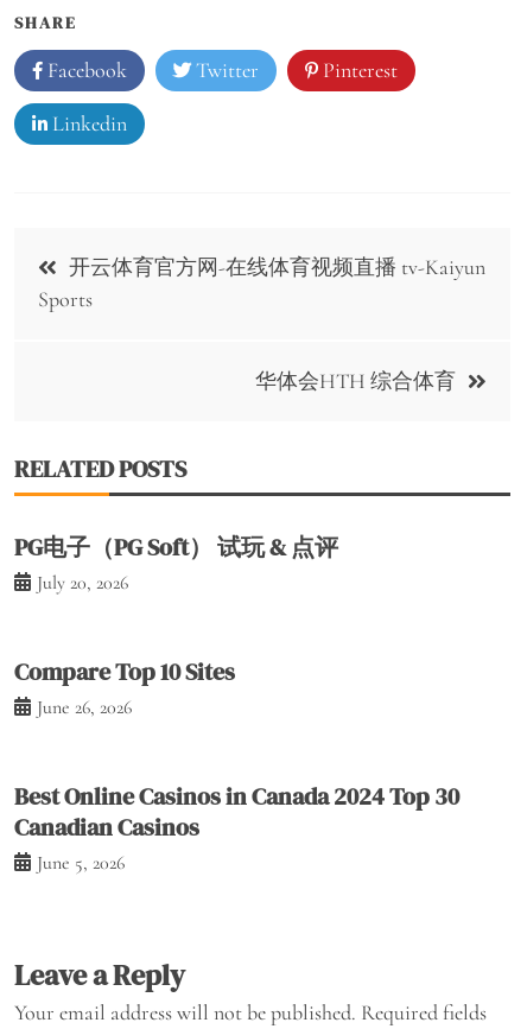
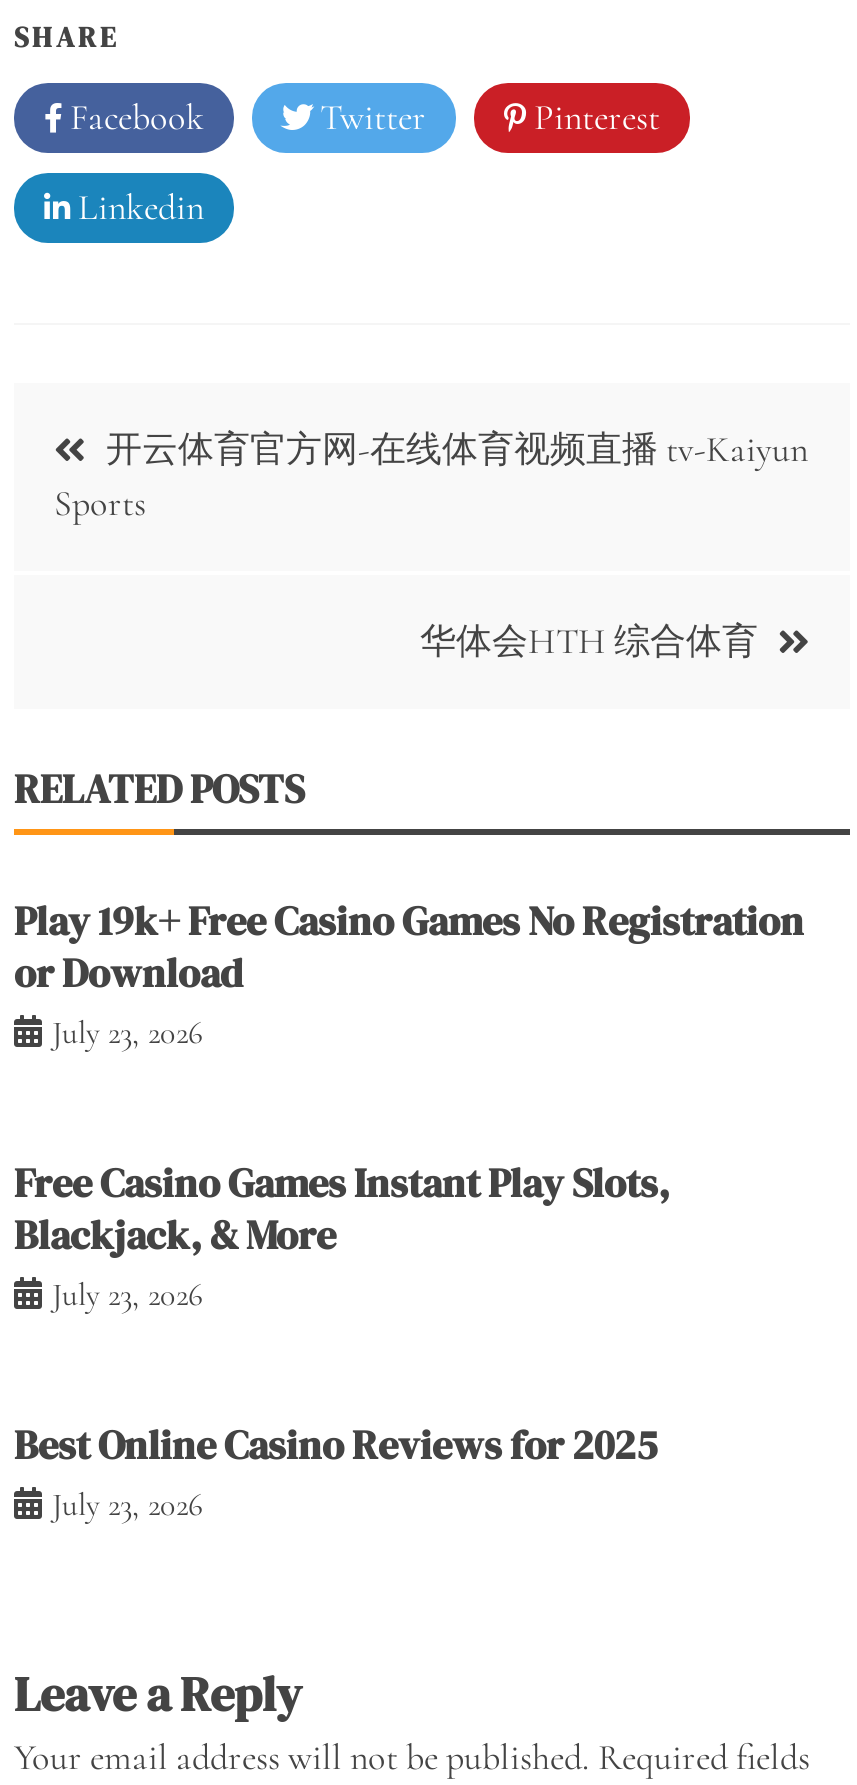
- PG电子（PG Soft） 试玩 & 点评
- July 20, 2026
+ Play 19k+ Free Casino Games No Registration
+ or Download
+ July 23, 2026

- Compare Top 10 Sites
- June 26, 2026
+ Free Casino Games Instant Play Slots,
+ Blackjack, & More
+ July 23, 2026

- Best Online Casinos in Canada 2024 Top 30
- Canadian Casinos
- June 5, 2026
+ Best Online Casino Reviews for 2025
+ July 23, 2026
